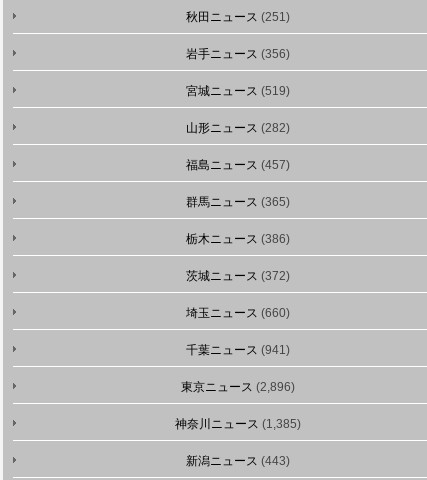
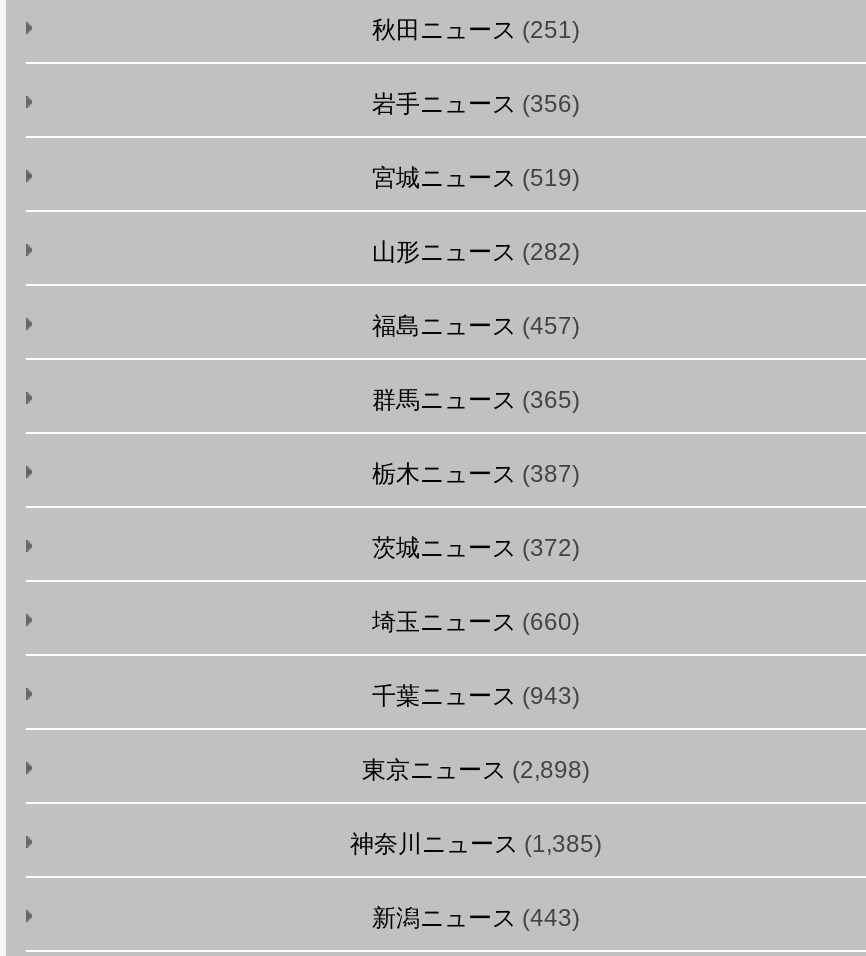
- 栃木ニュース(386)
+ 栃木ニュース(387)

- 千葉ニュース(941)
+ 千葉ニュース(943)

- 東京ニュース(2,896)
+ 東京ニュース(2,898)
